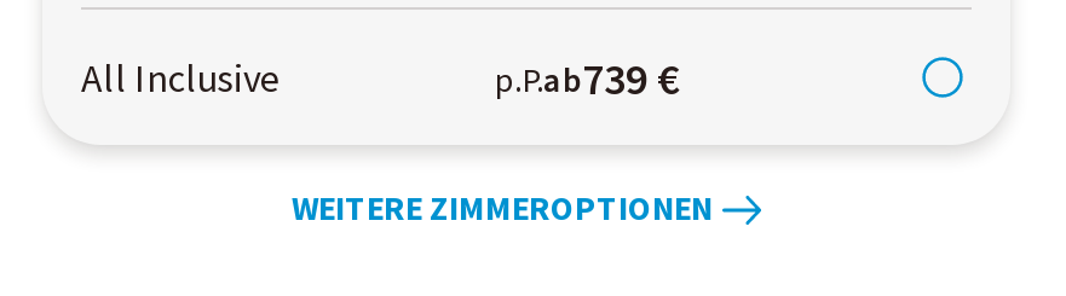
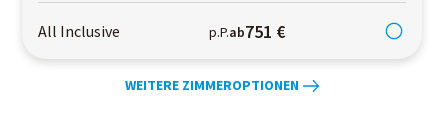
- p.P.ab739 €
+ p.P.ab751 €
